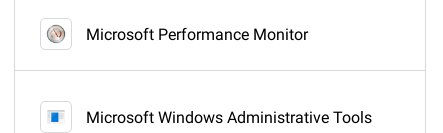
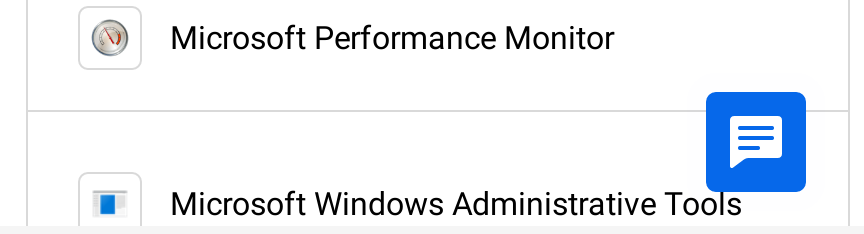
+ [image]
